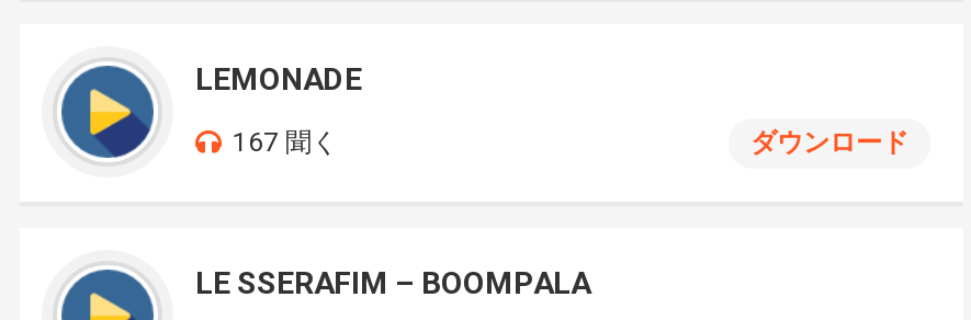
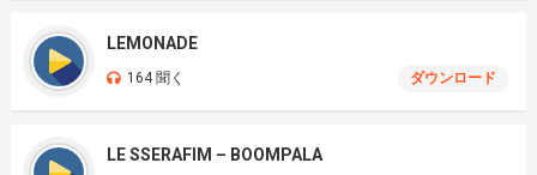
- 167 聞く
+ 164 聞く
